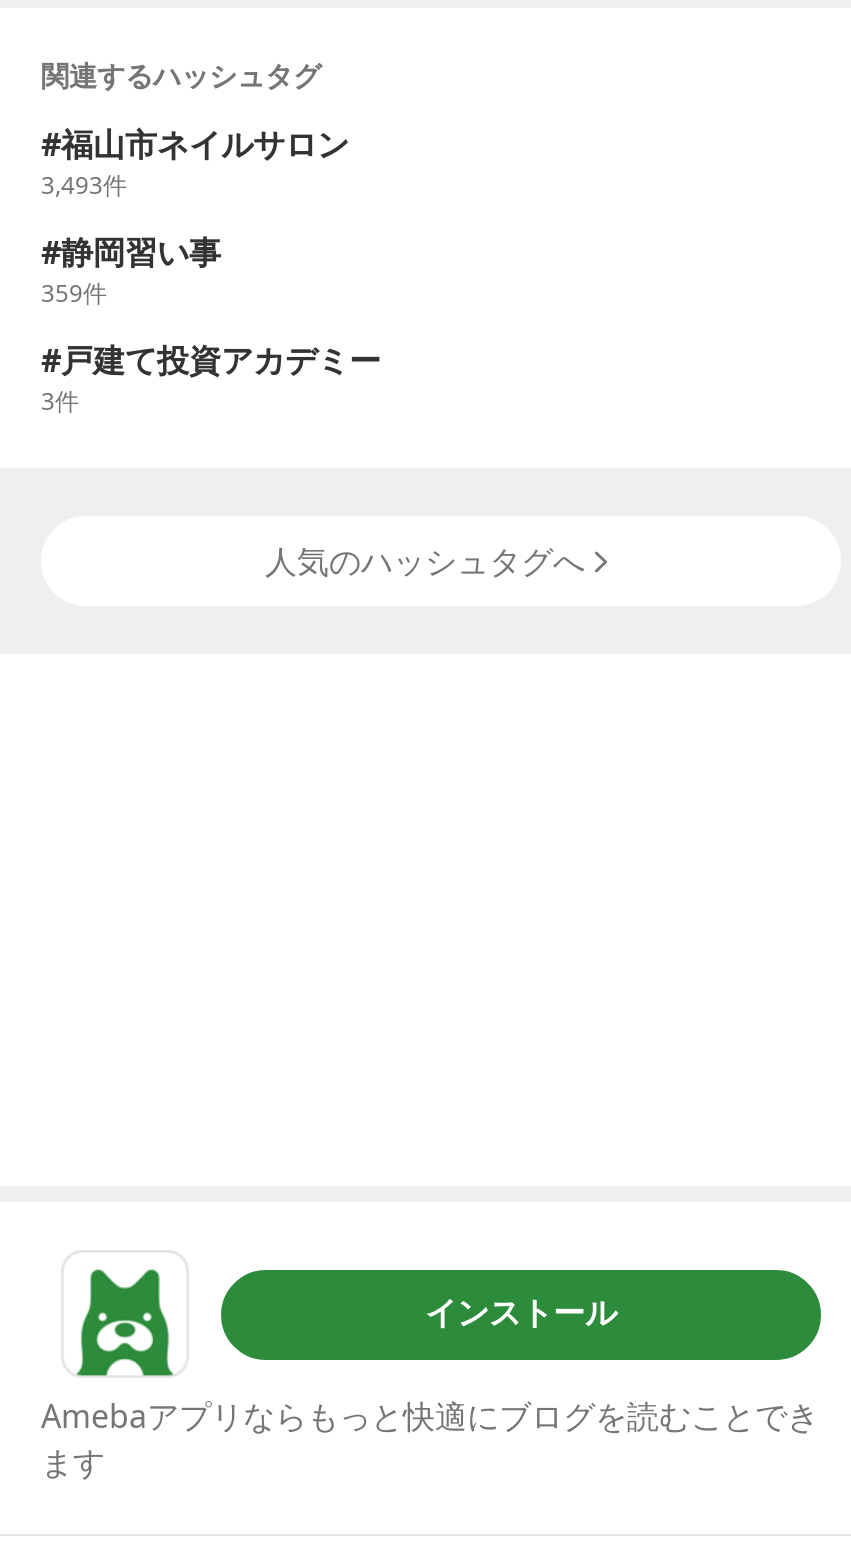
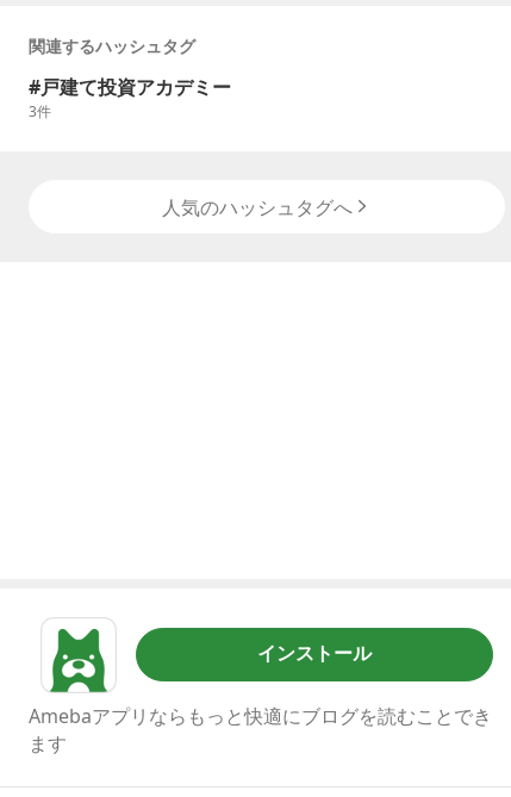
- 福山市ネイルサロン
- 3,493件
- 静岡習い事
- 359件
